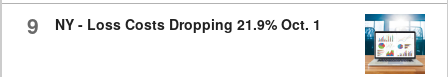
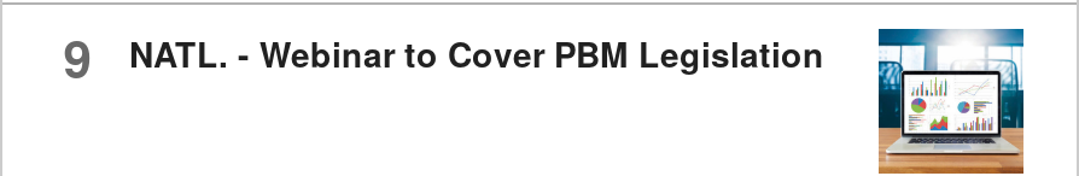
- NY - Loss Costs Dropping 21.9% Oct. 1
+ NATL. - Webinar to Cover PBM Legislation
